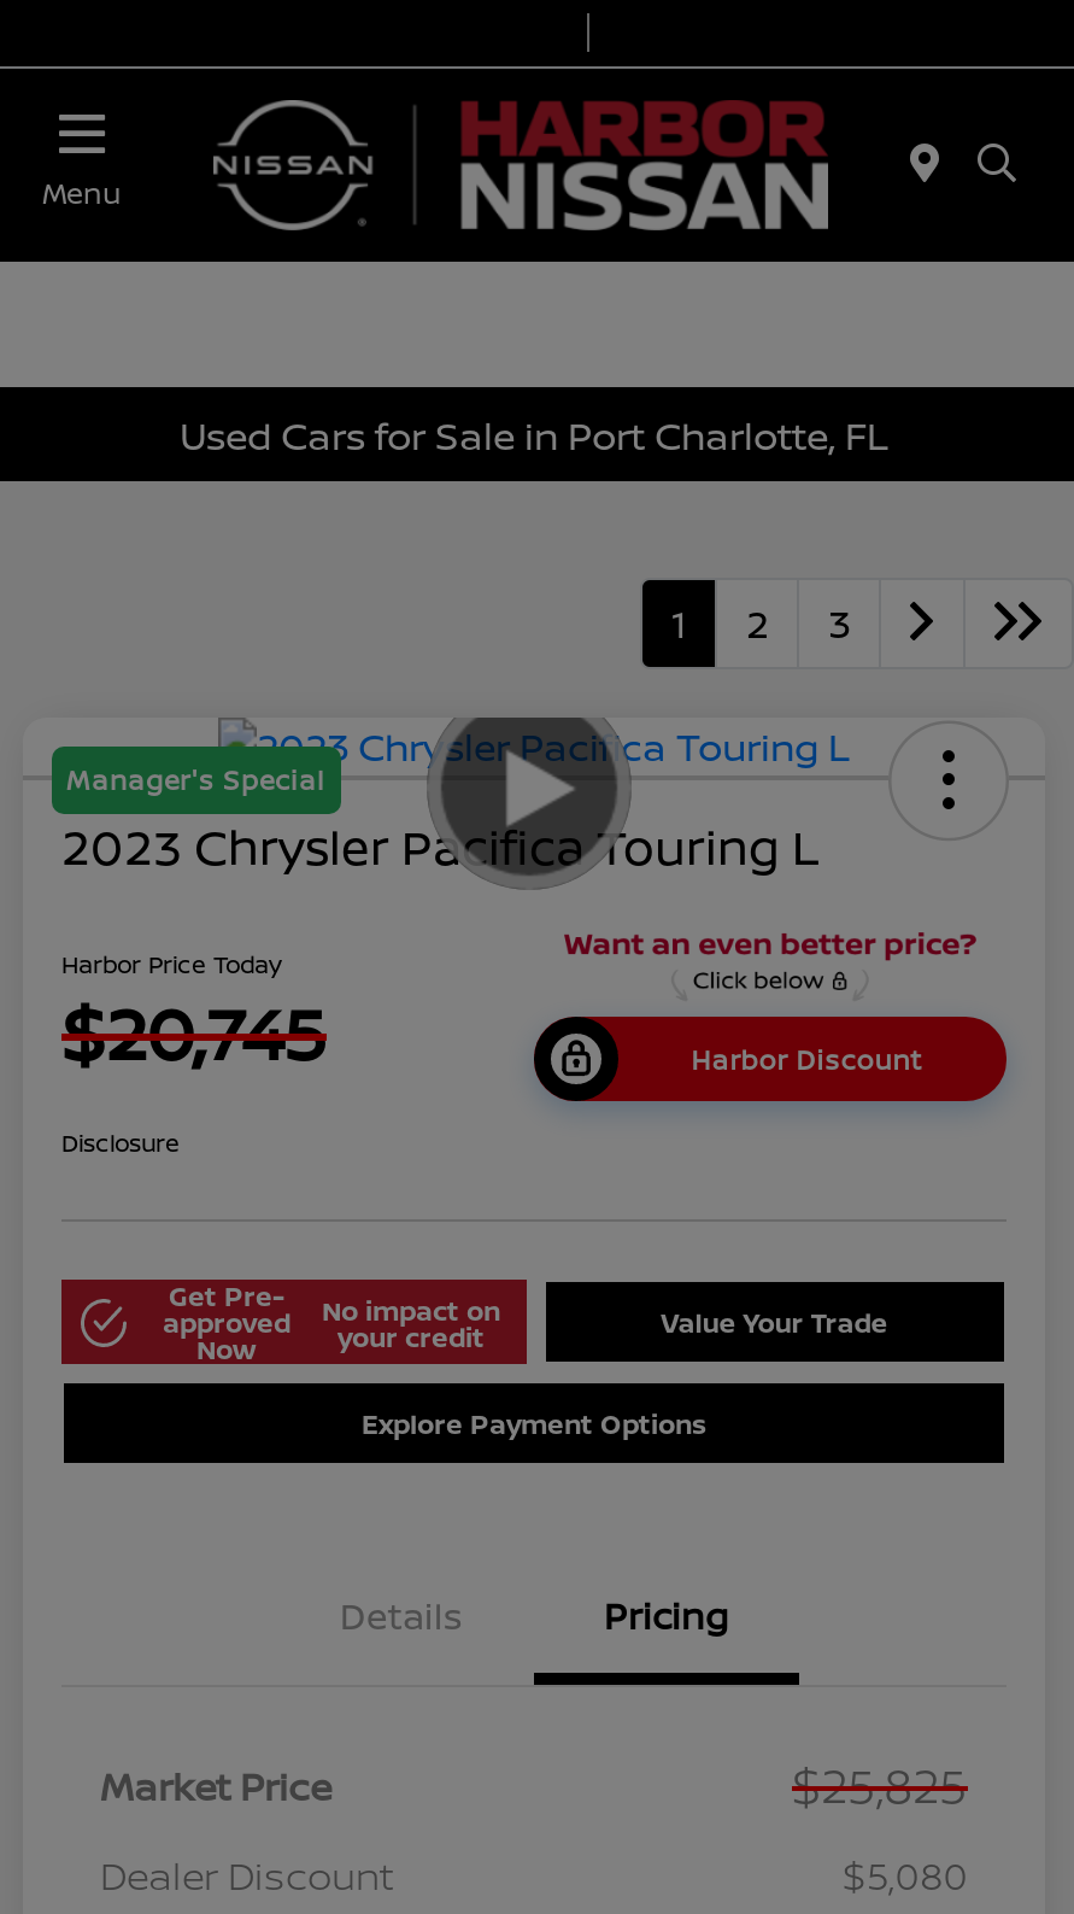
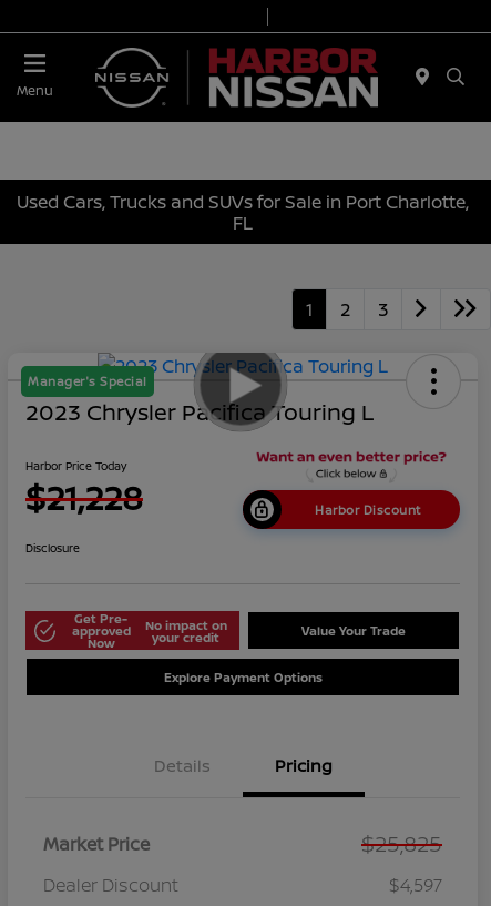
- Used Cars for Sale in Port Charlotte, FL
+ Used Cars, Trucks and SUVs for Sale in Port Charlotte,
+ FL

- $20,745
+ $21,228

- $5,080
+ $4,597
